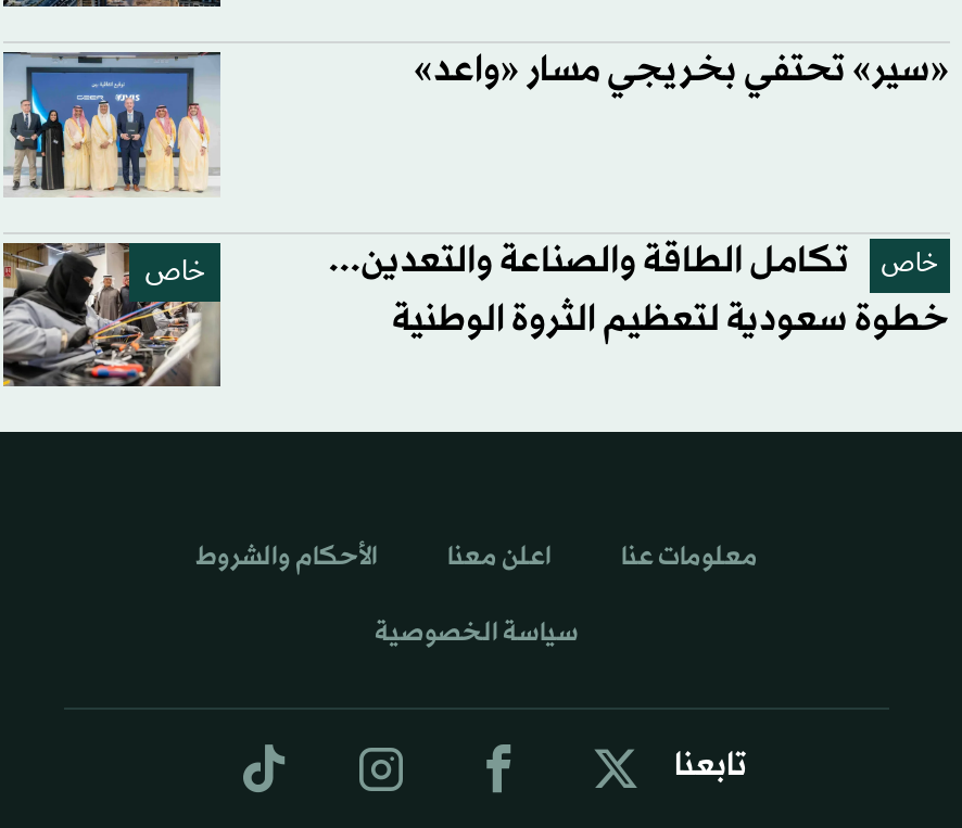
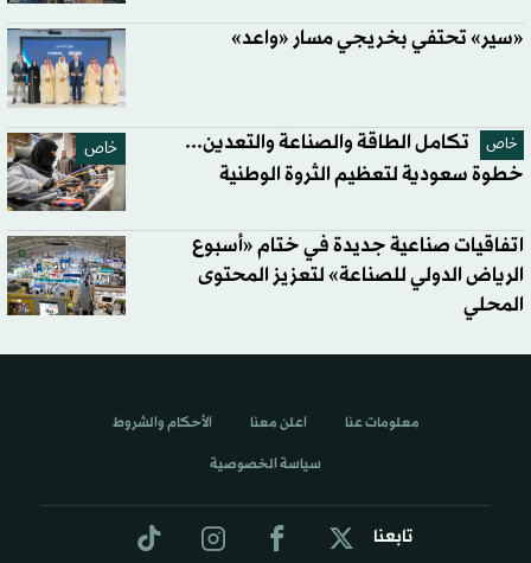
+ [image]

+ اتفاقيات صناعية جديدة في ختام «أسبوع
+ الرياض الدولي للصناعة» لتعزيز المحتوى
+ المحلي
